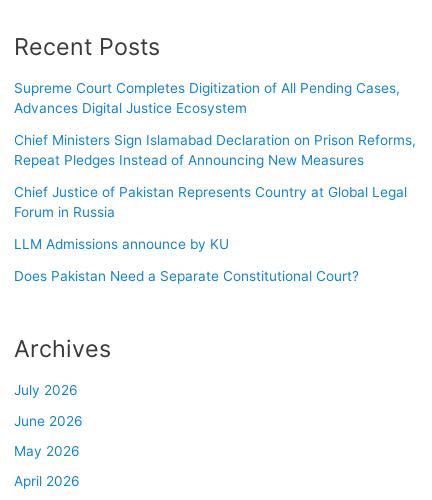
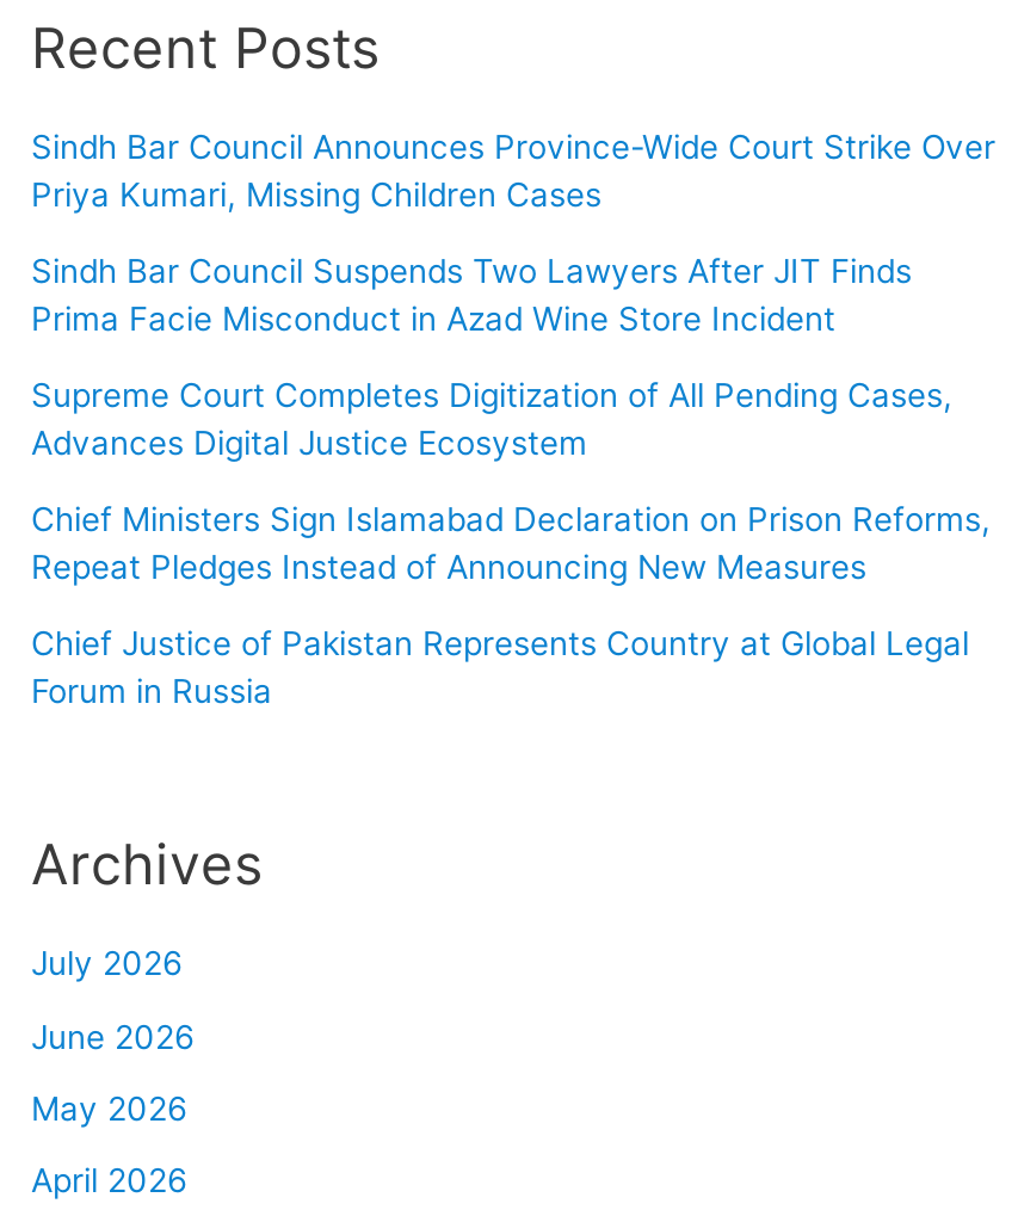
+ Sindh Bar Council Announces Province-Wide Court Strike Over
+ Priya Kumari, Missing Children Cases
+ Sindh Bar Council Suspends Two Lawyers After JIT Finds
+ Prima Facie Misconduct in Azad Wine Store Incident

moved down: Supreme Court Completes Digitization of All Pending Cases, | Advances Digital Justice Ecosystem | Chief Ministers Sign Islamabad Declaration on Prison Reforms, | Repeat Pledges Instead of Announcing New Measures | Chief Justice of Pakistan Represents Country at Global Legal | Forum in Russia

- LLM Admissions announce by KU
- Does Pakistan Need a Separate Constitutional Court?
